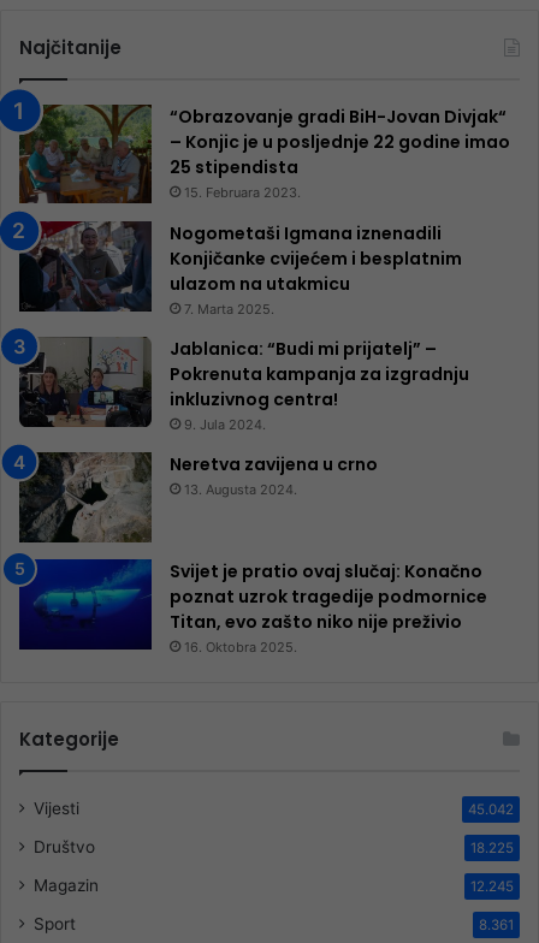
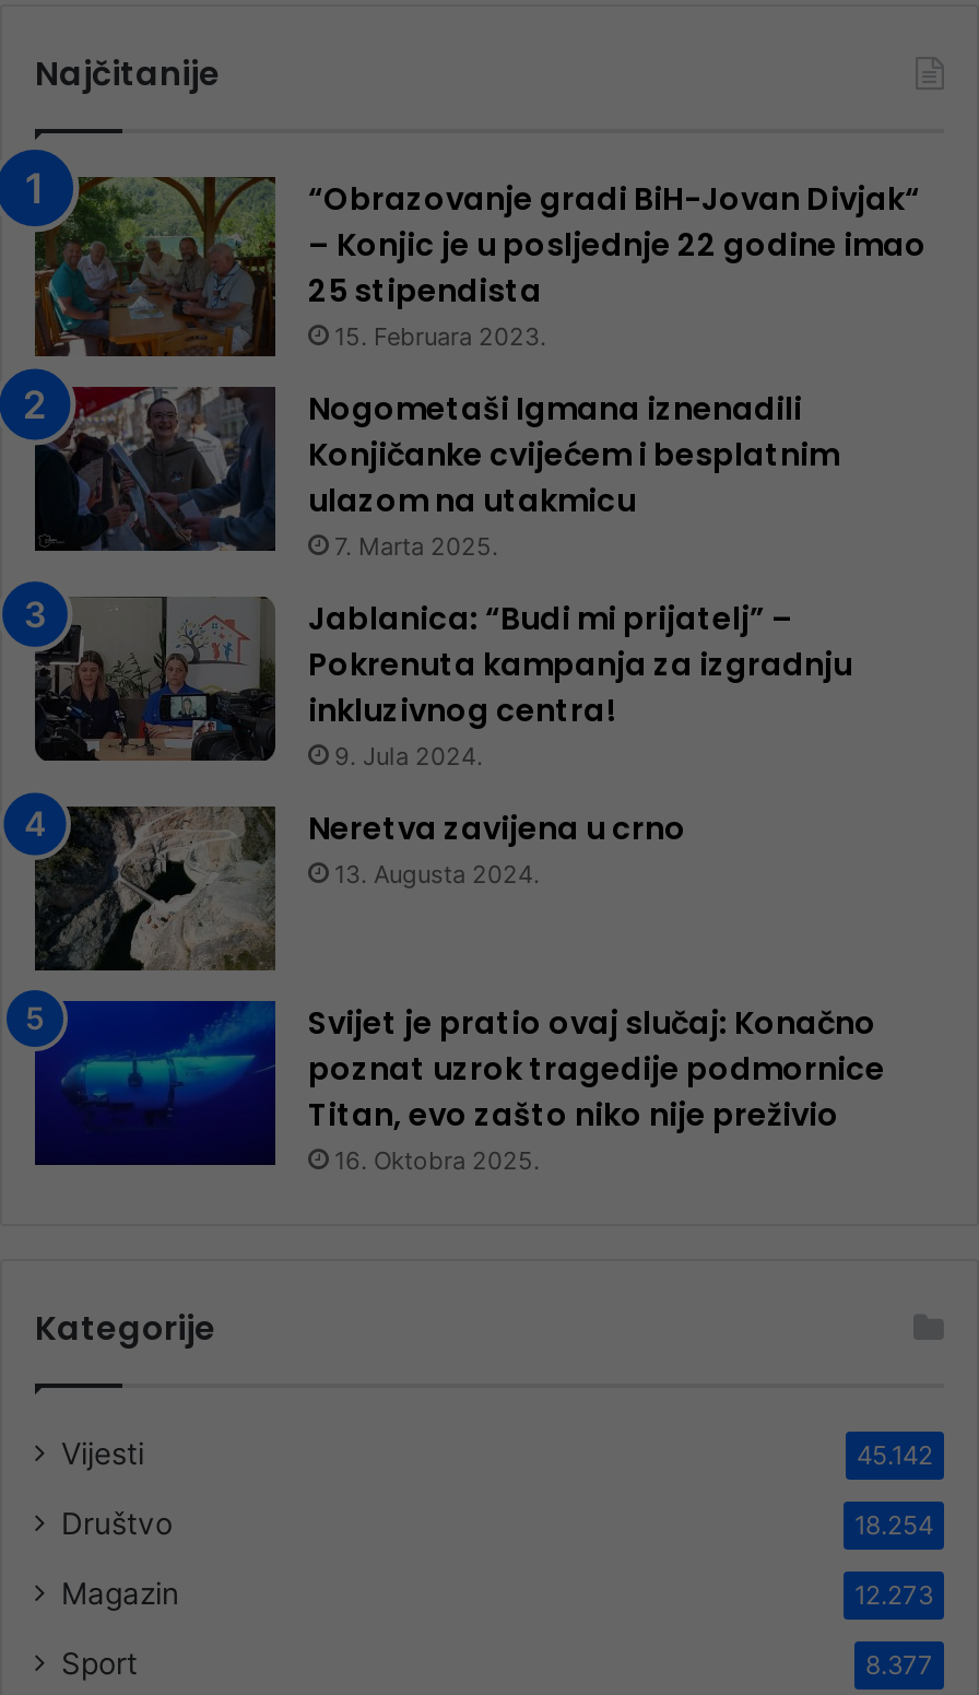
- 45.042
+ 45.142

- 18.225
+ 18.254

- 12.245
+ 12.273

- 8.361
+ 8.377
